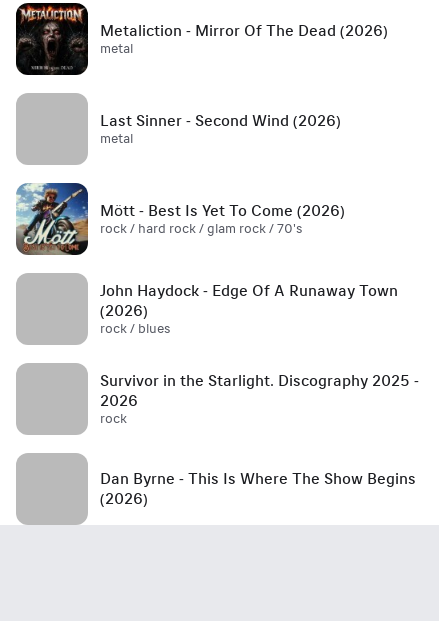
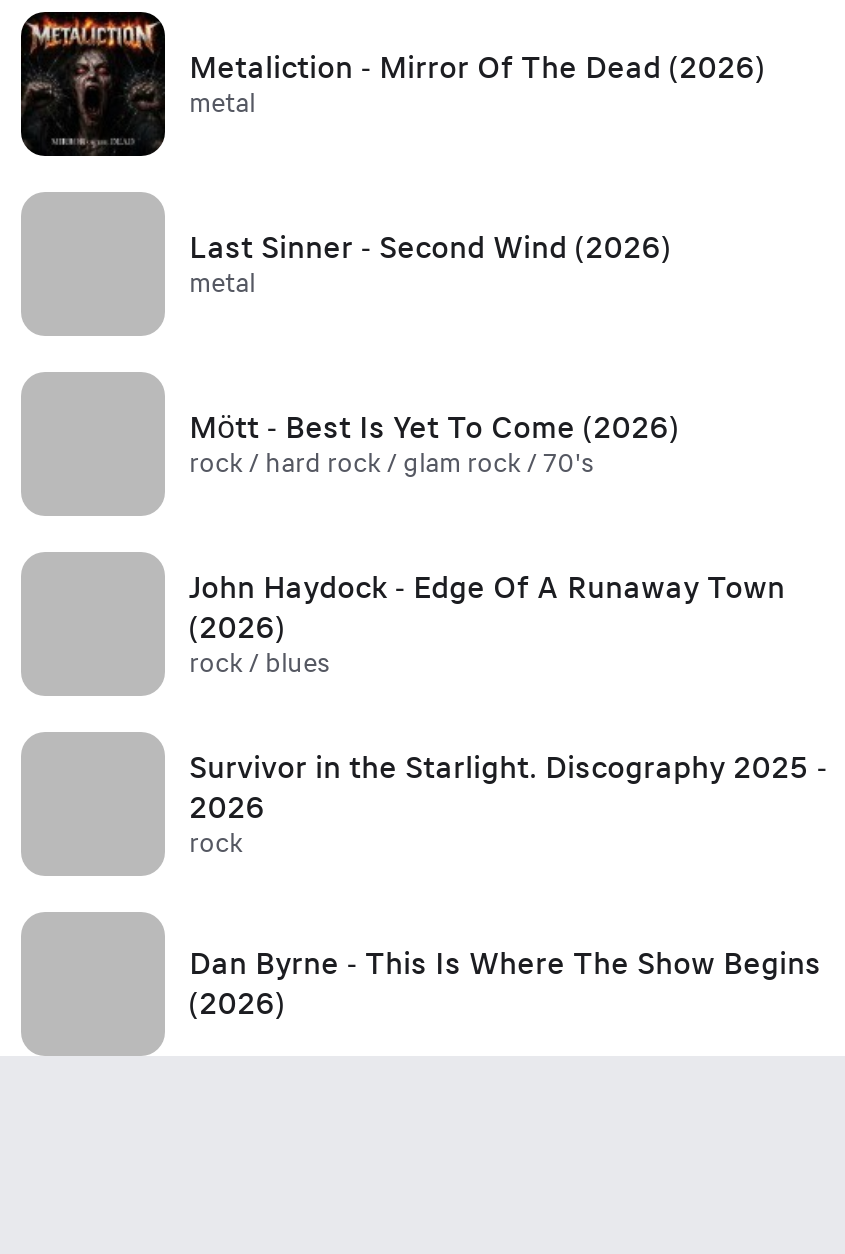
- [image]
